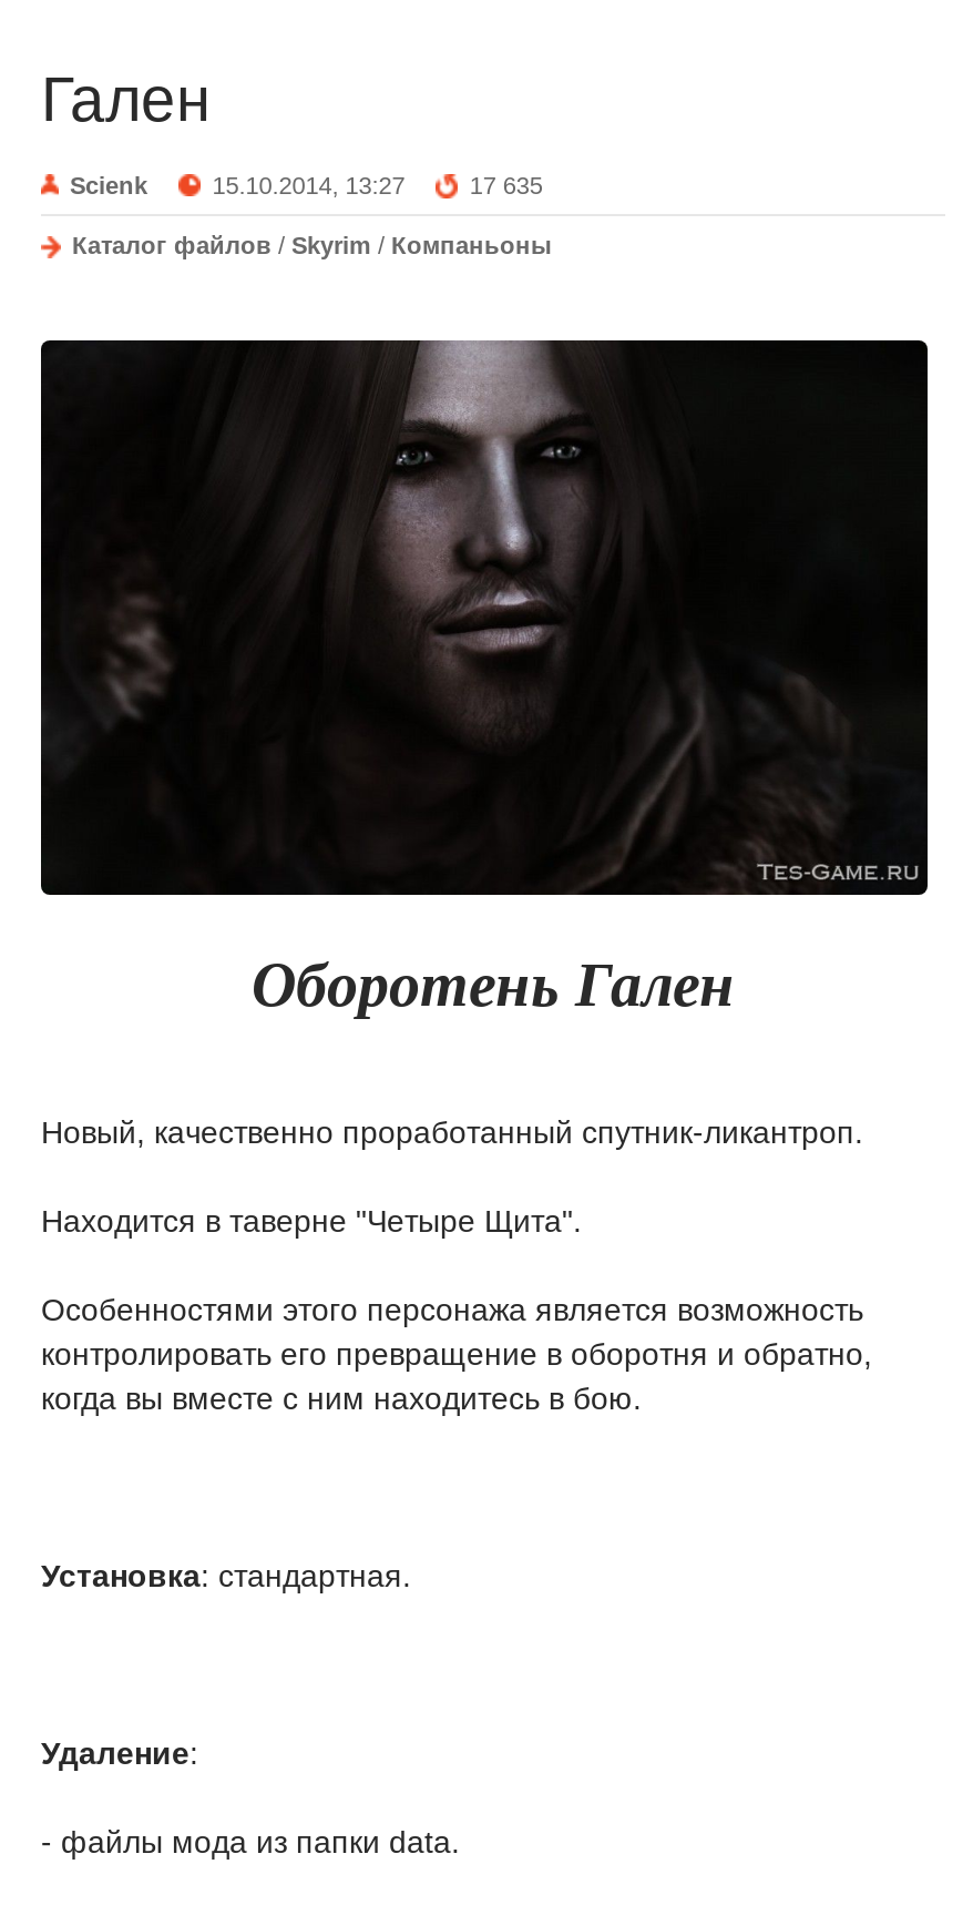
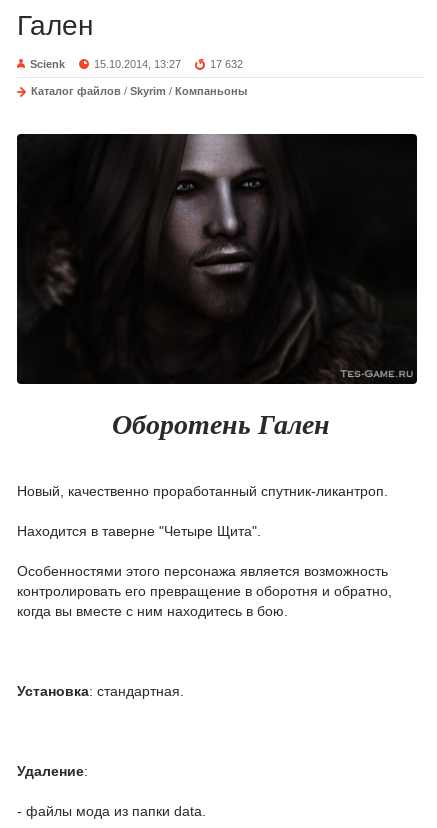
- 17 635
+ 17 632
